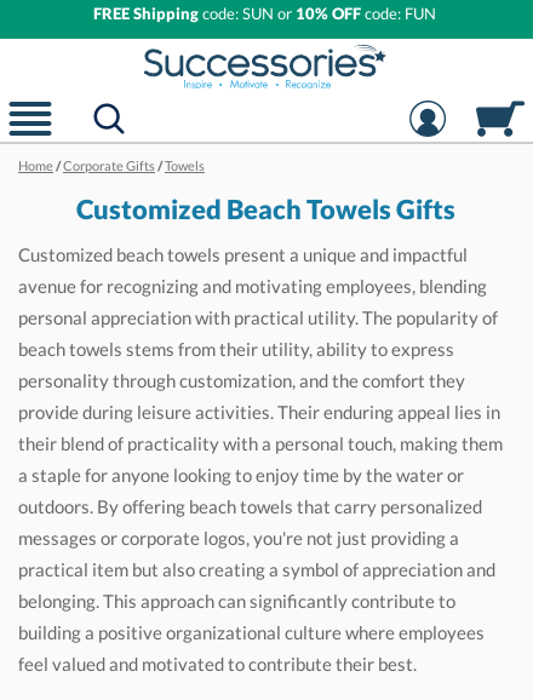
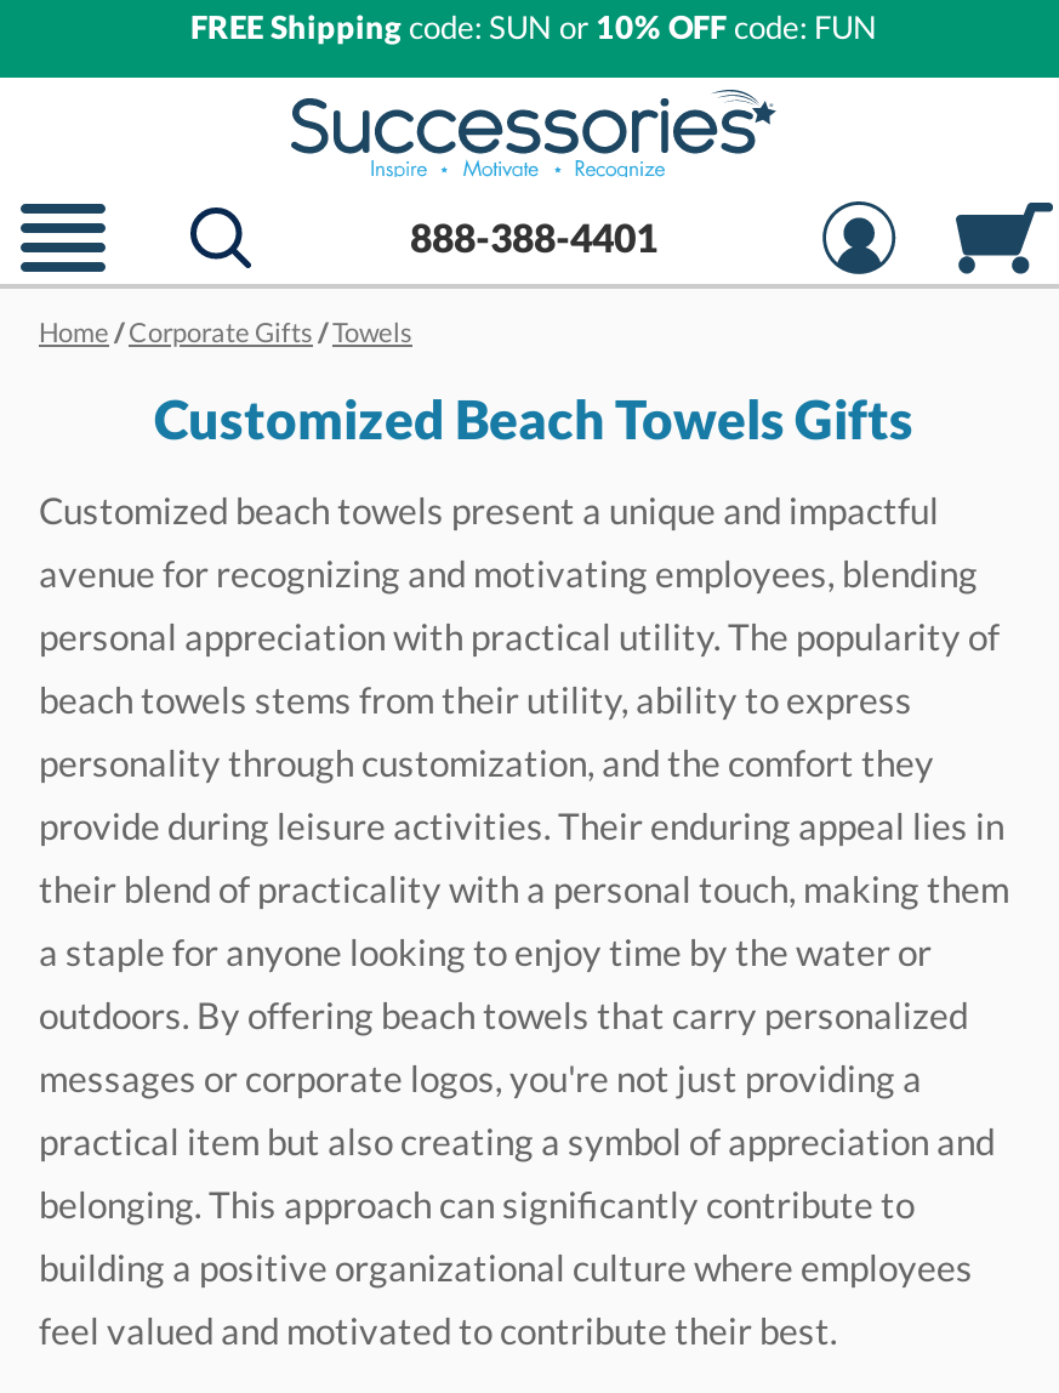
+ 888-388-4401
